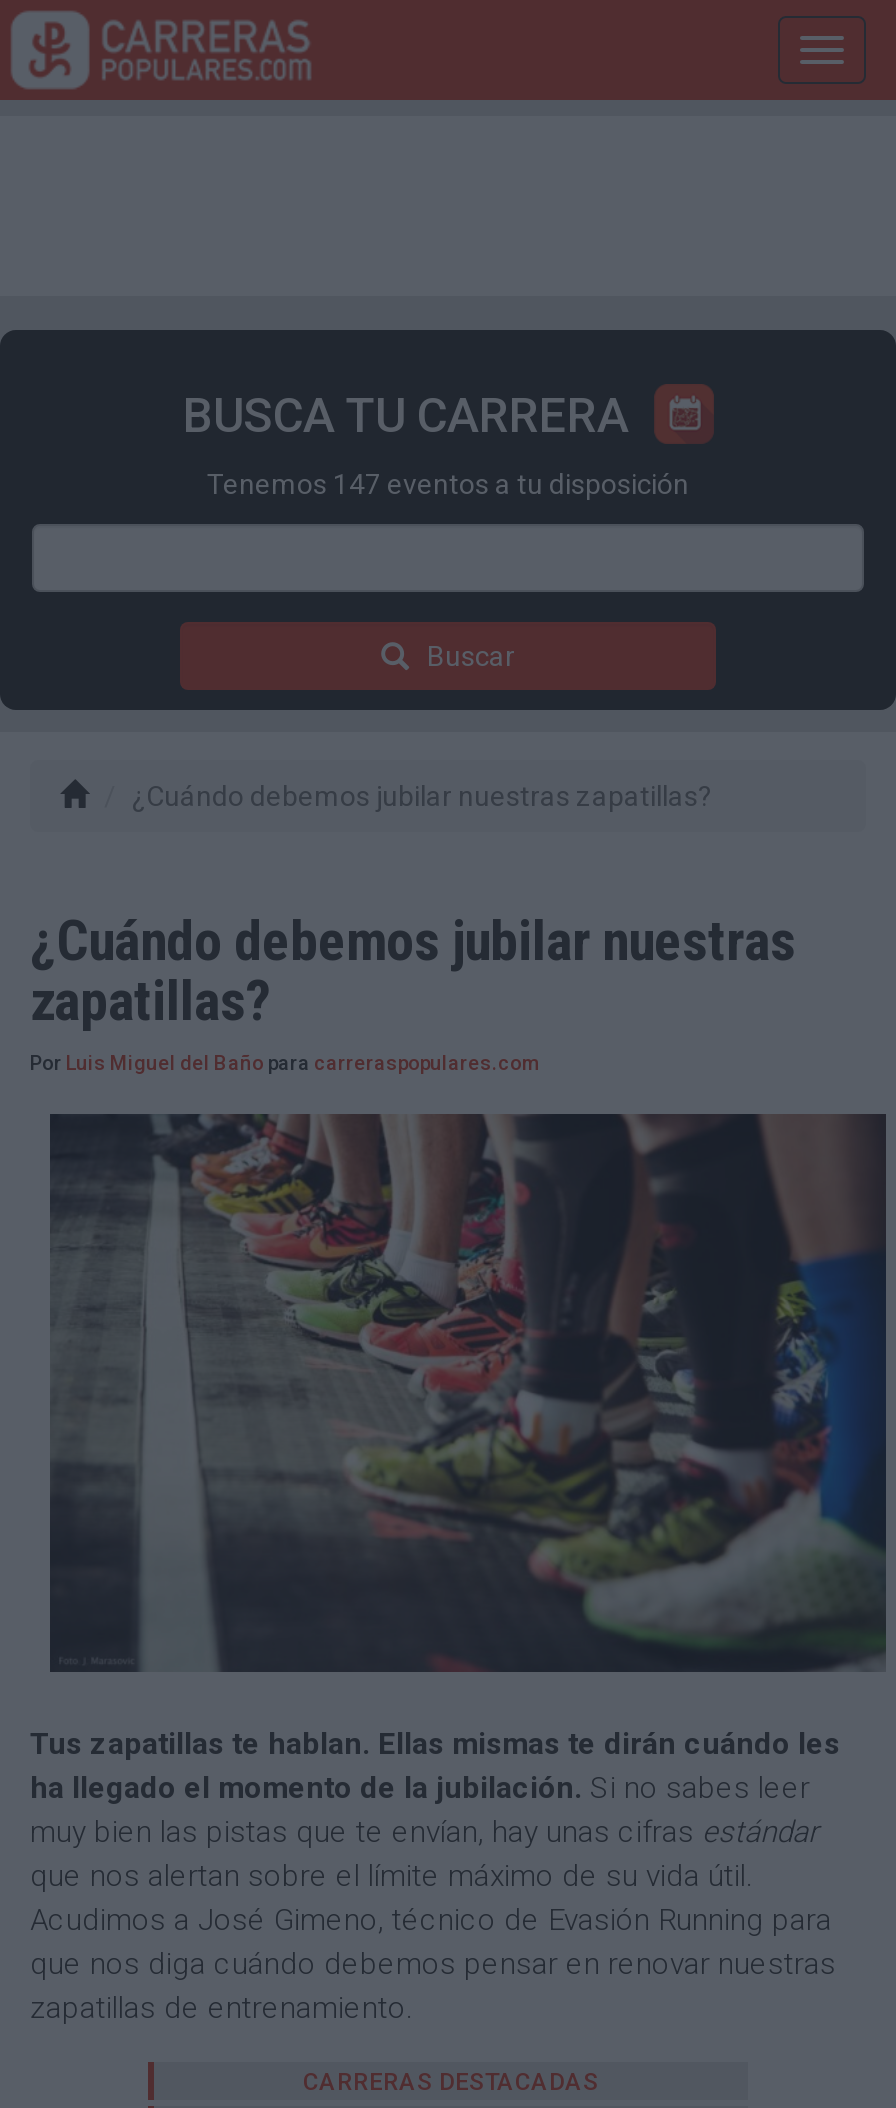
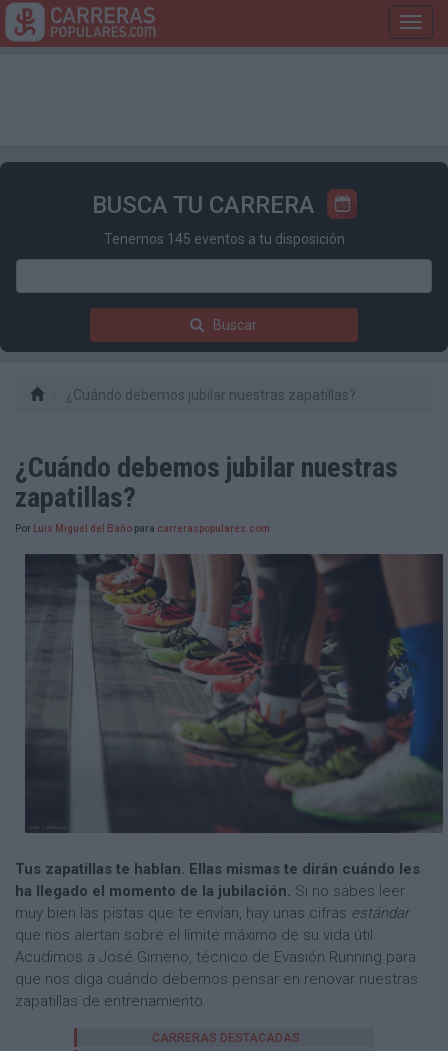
- Tenemos 147 eventos a tu disposición
+ Tenemos 145 eventos a tu disposición
